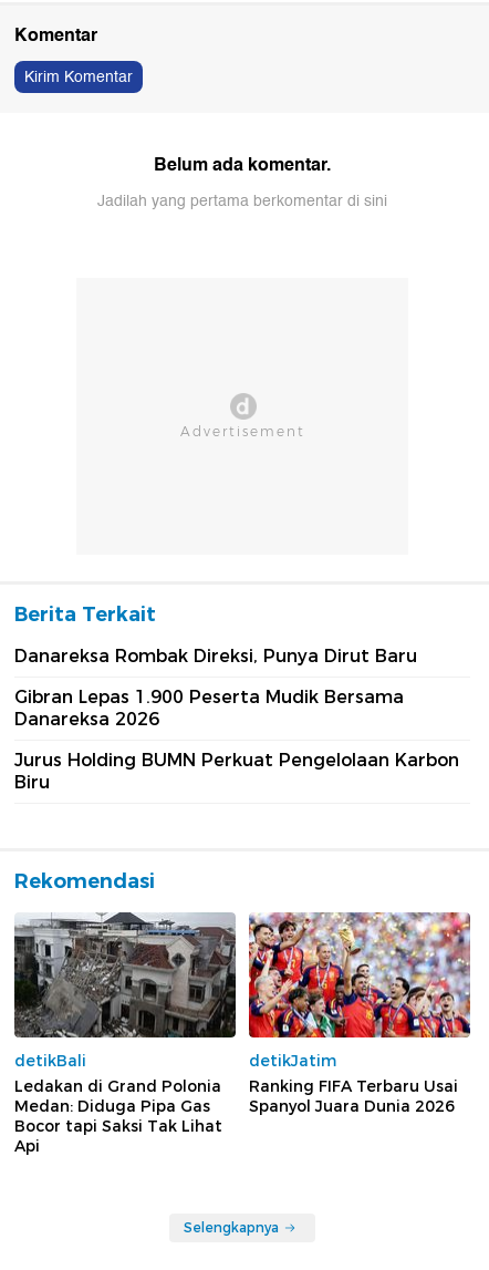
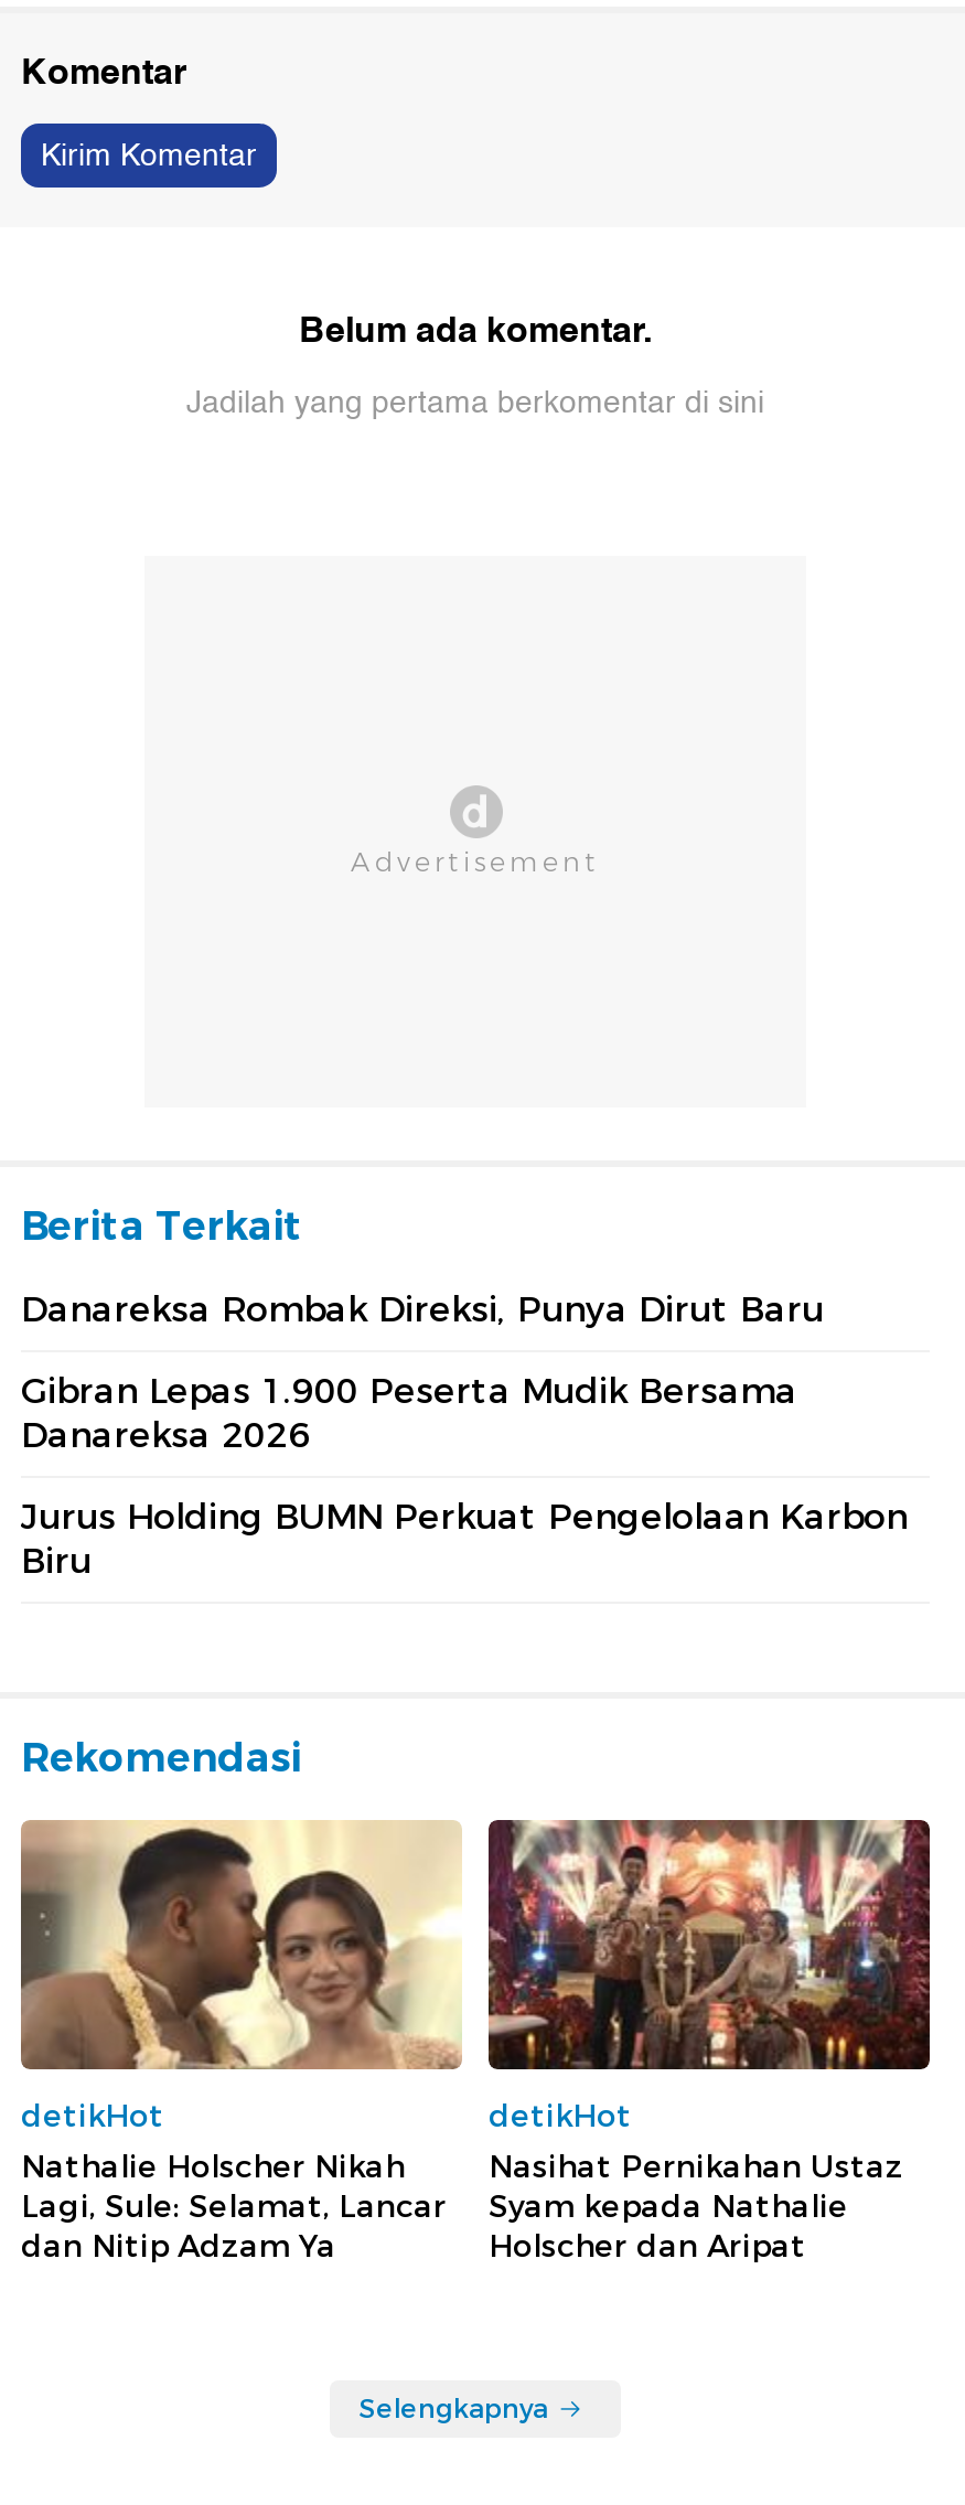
- [image]
- detikBali
- Ledakan di Grand Polonia
- Medan: Diduga Pipa Gas
- Bocor tapi Saksi Tak Lihat
- Api
+ [image]
+ detikHot
+ Nathalie Holscher Nikah
+ Lagi, Sule: Selamat, Lancar
+ dan Nitip Adzam Ya

- [image]
- detikJatim
- Ranking FIFA Terbaru Usai
- Spanyol Juara Dunia 2026
+ [image]
+ detikHot
+ Nasihat Pernikahan Ustaz
+ Syam kepada Nathalie
+ Holscher dan Aripat
